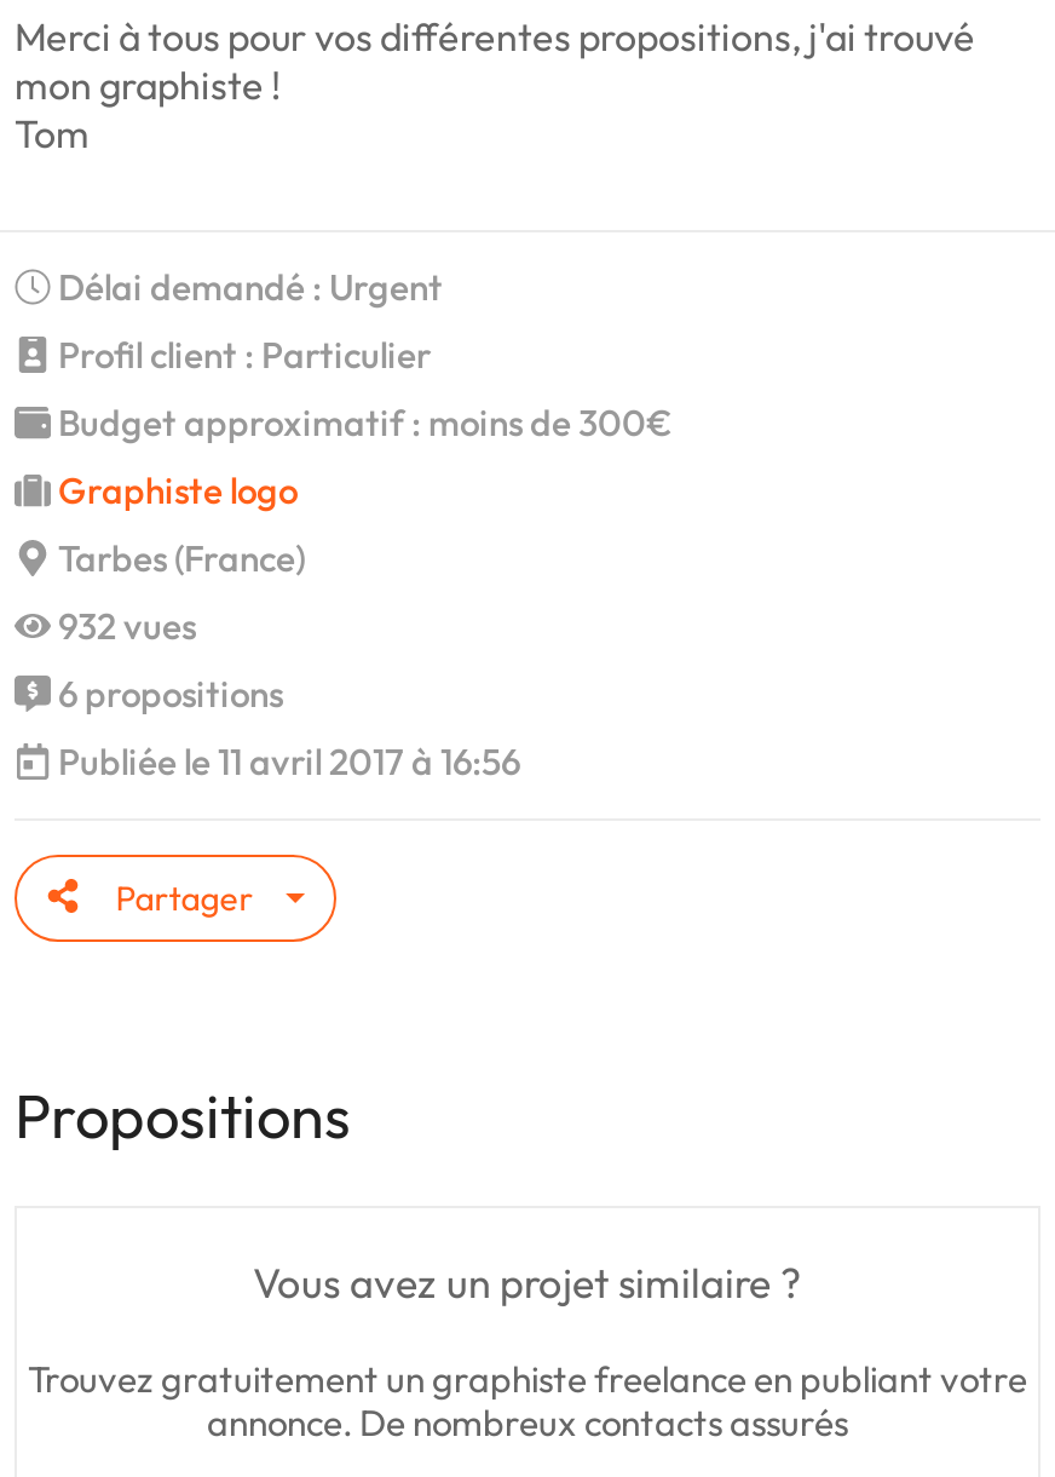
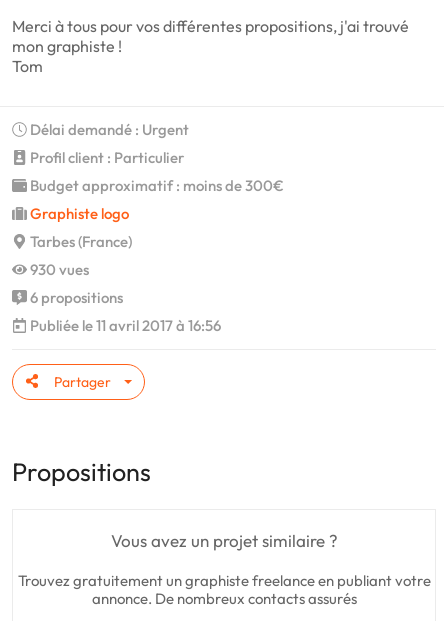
- 932 vues
+ 930 vues
